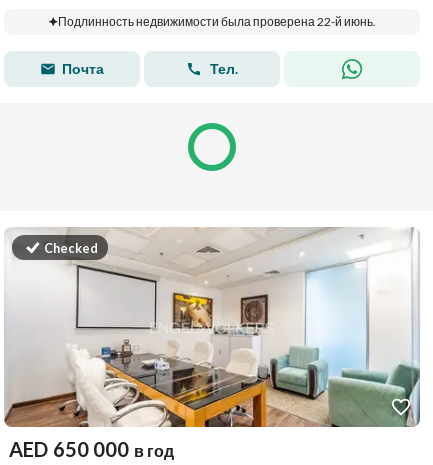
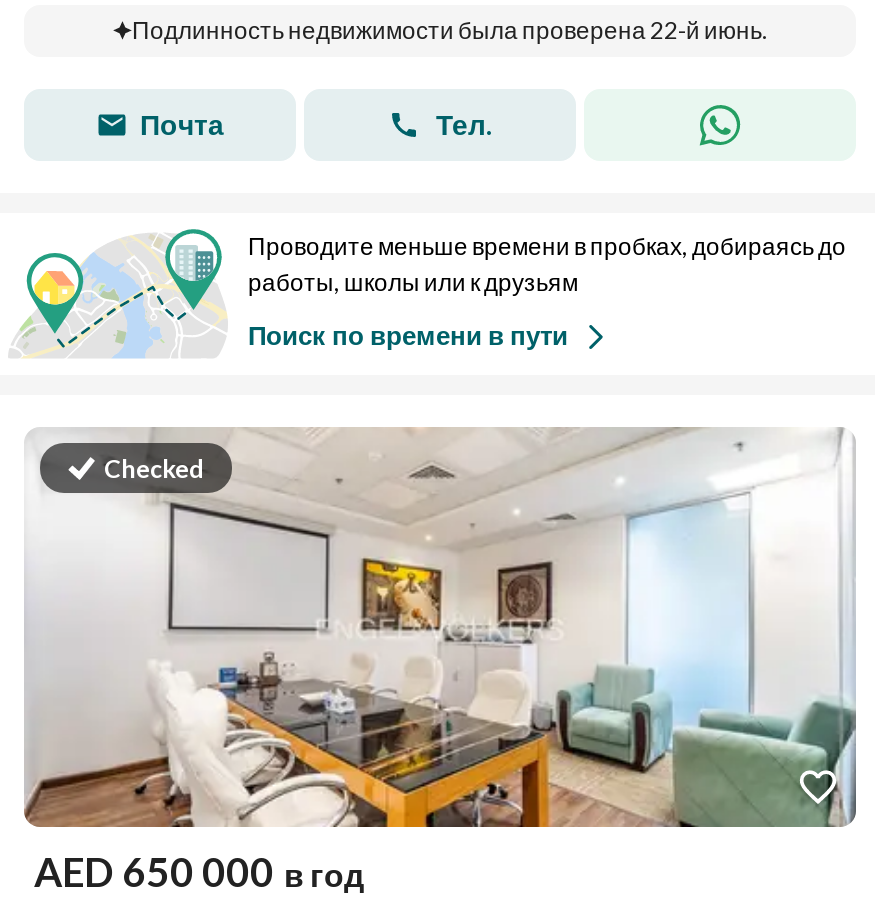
+ [image]
+ Проводите меньше времени в пробках, добираясь до
+ работы, школы или к друзьям
+ Поиск по времени в пути
